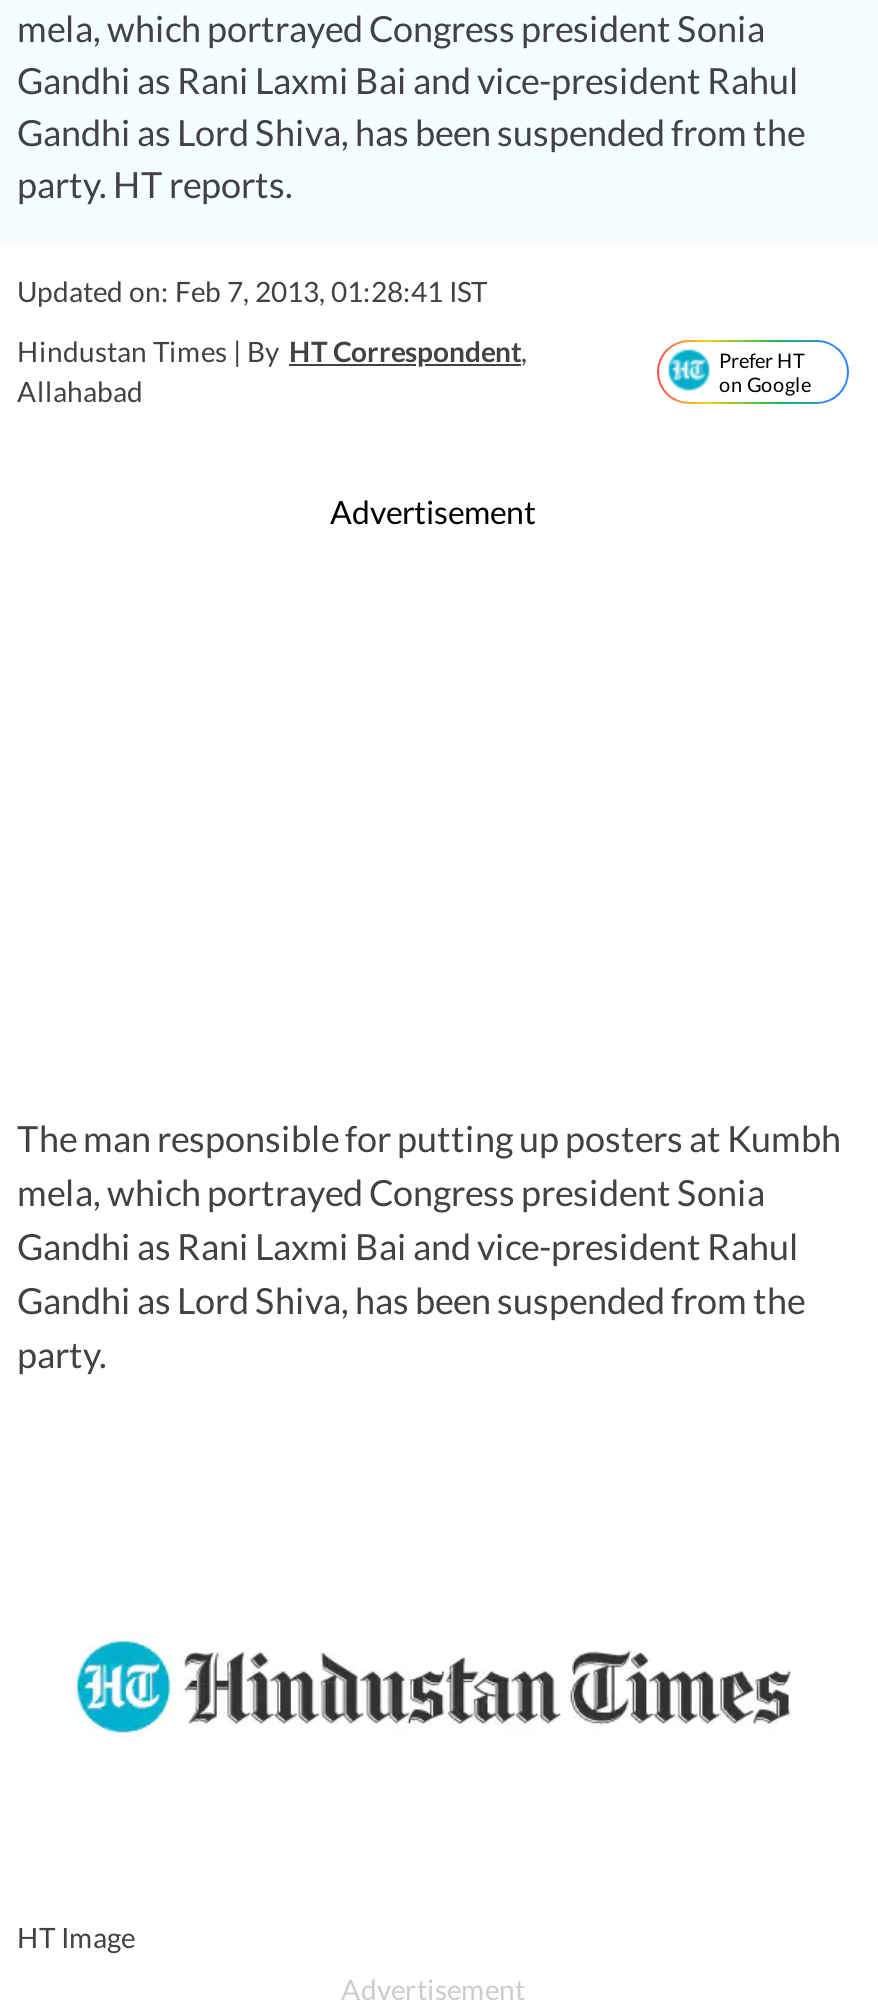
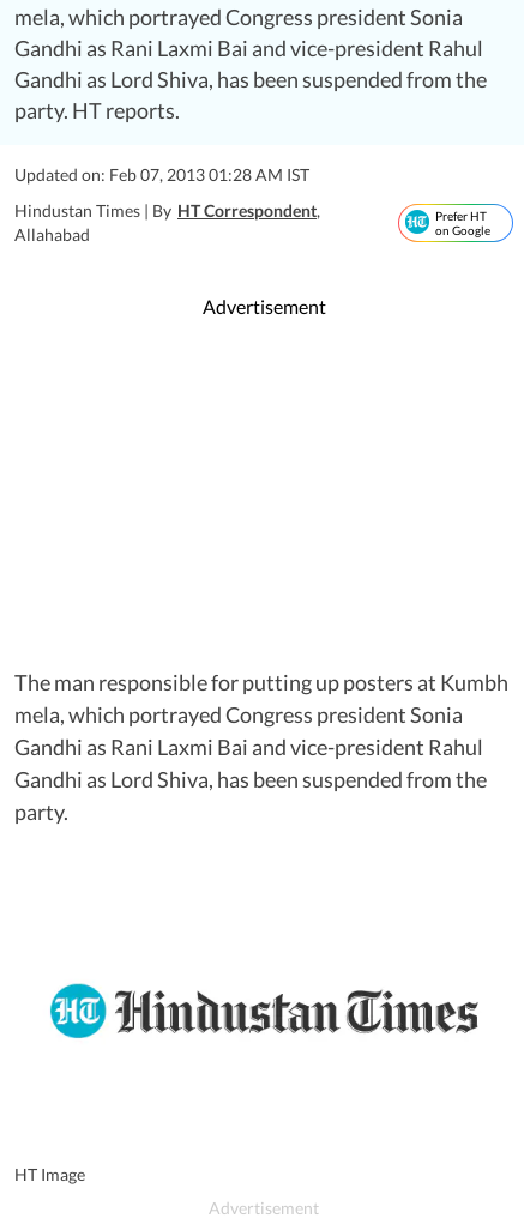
- Updated on: Feb 7, 2013, 01:28:41 IST
+ Updated on: Feb 07, 2013 01:28 AM IST
